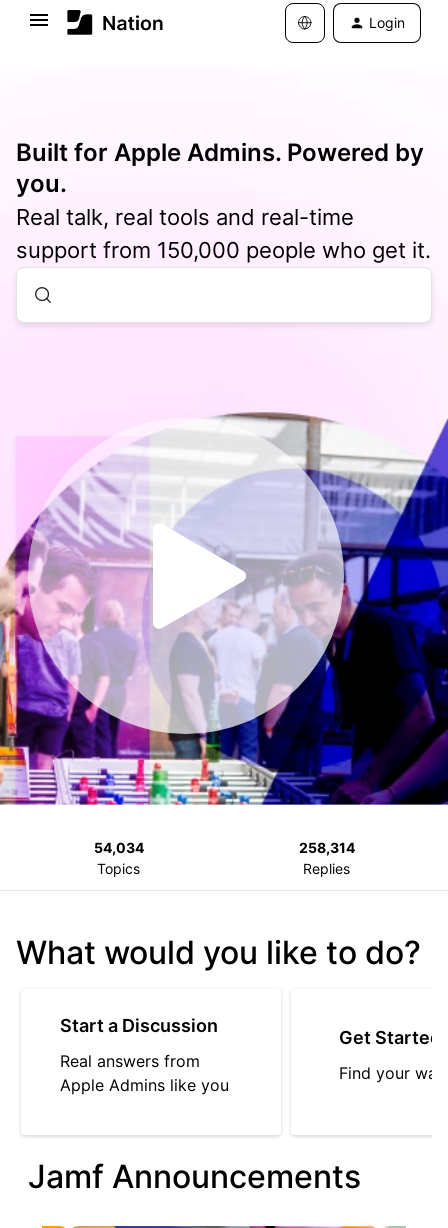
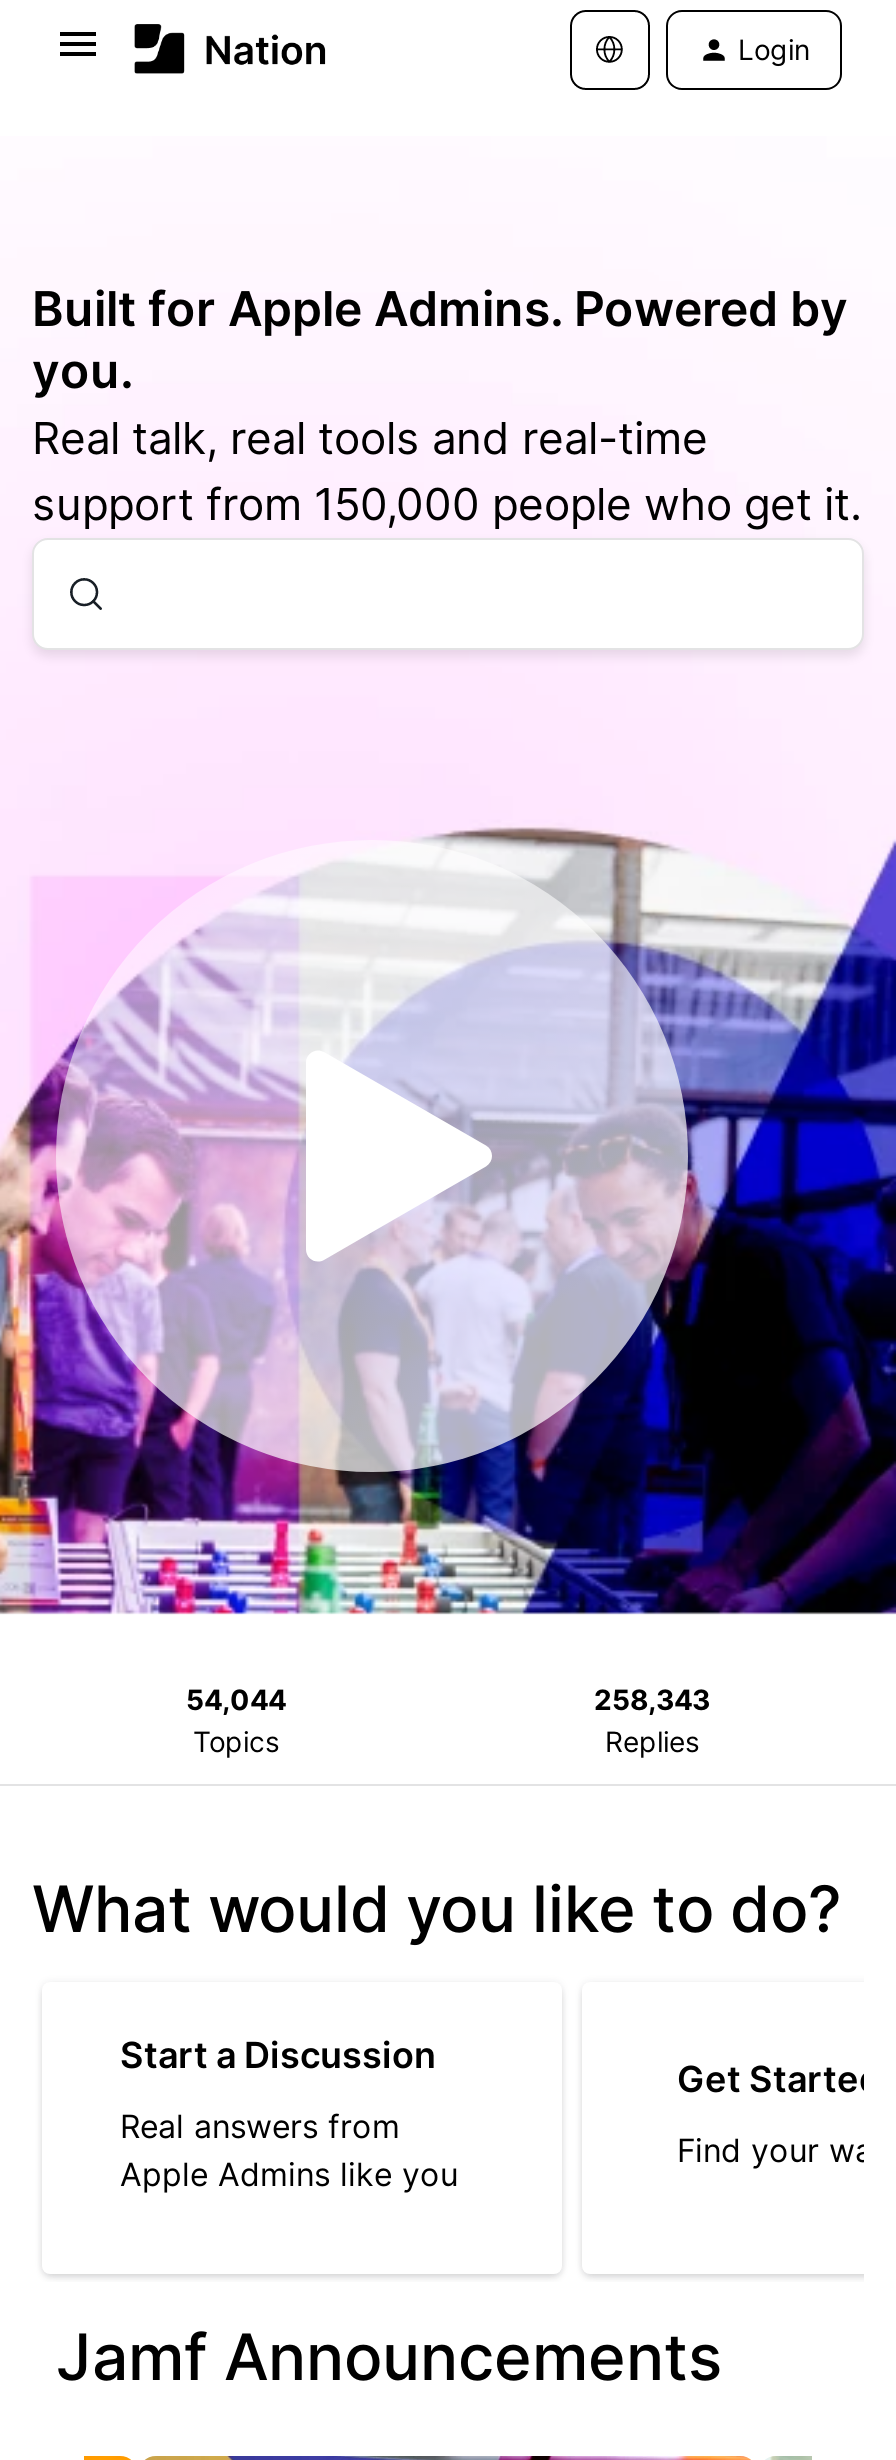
- 54,034
+ 54,044

- 258,314
+ 258,343
